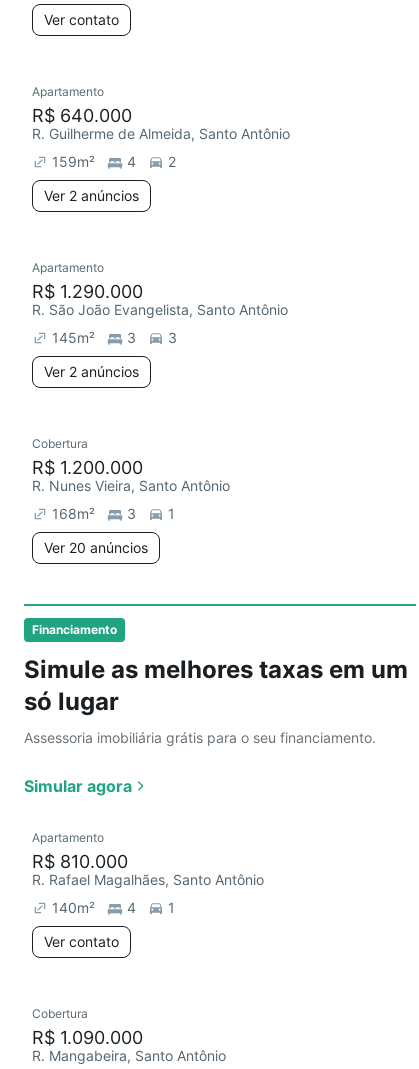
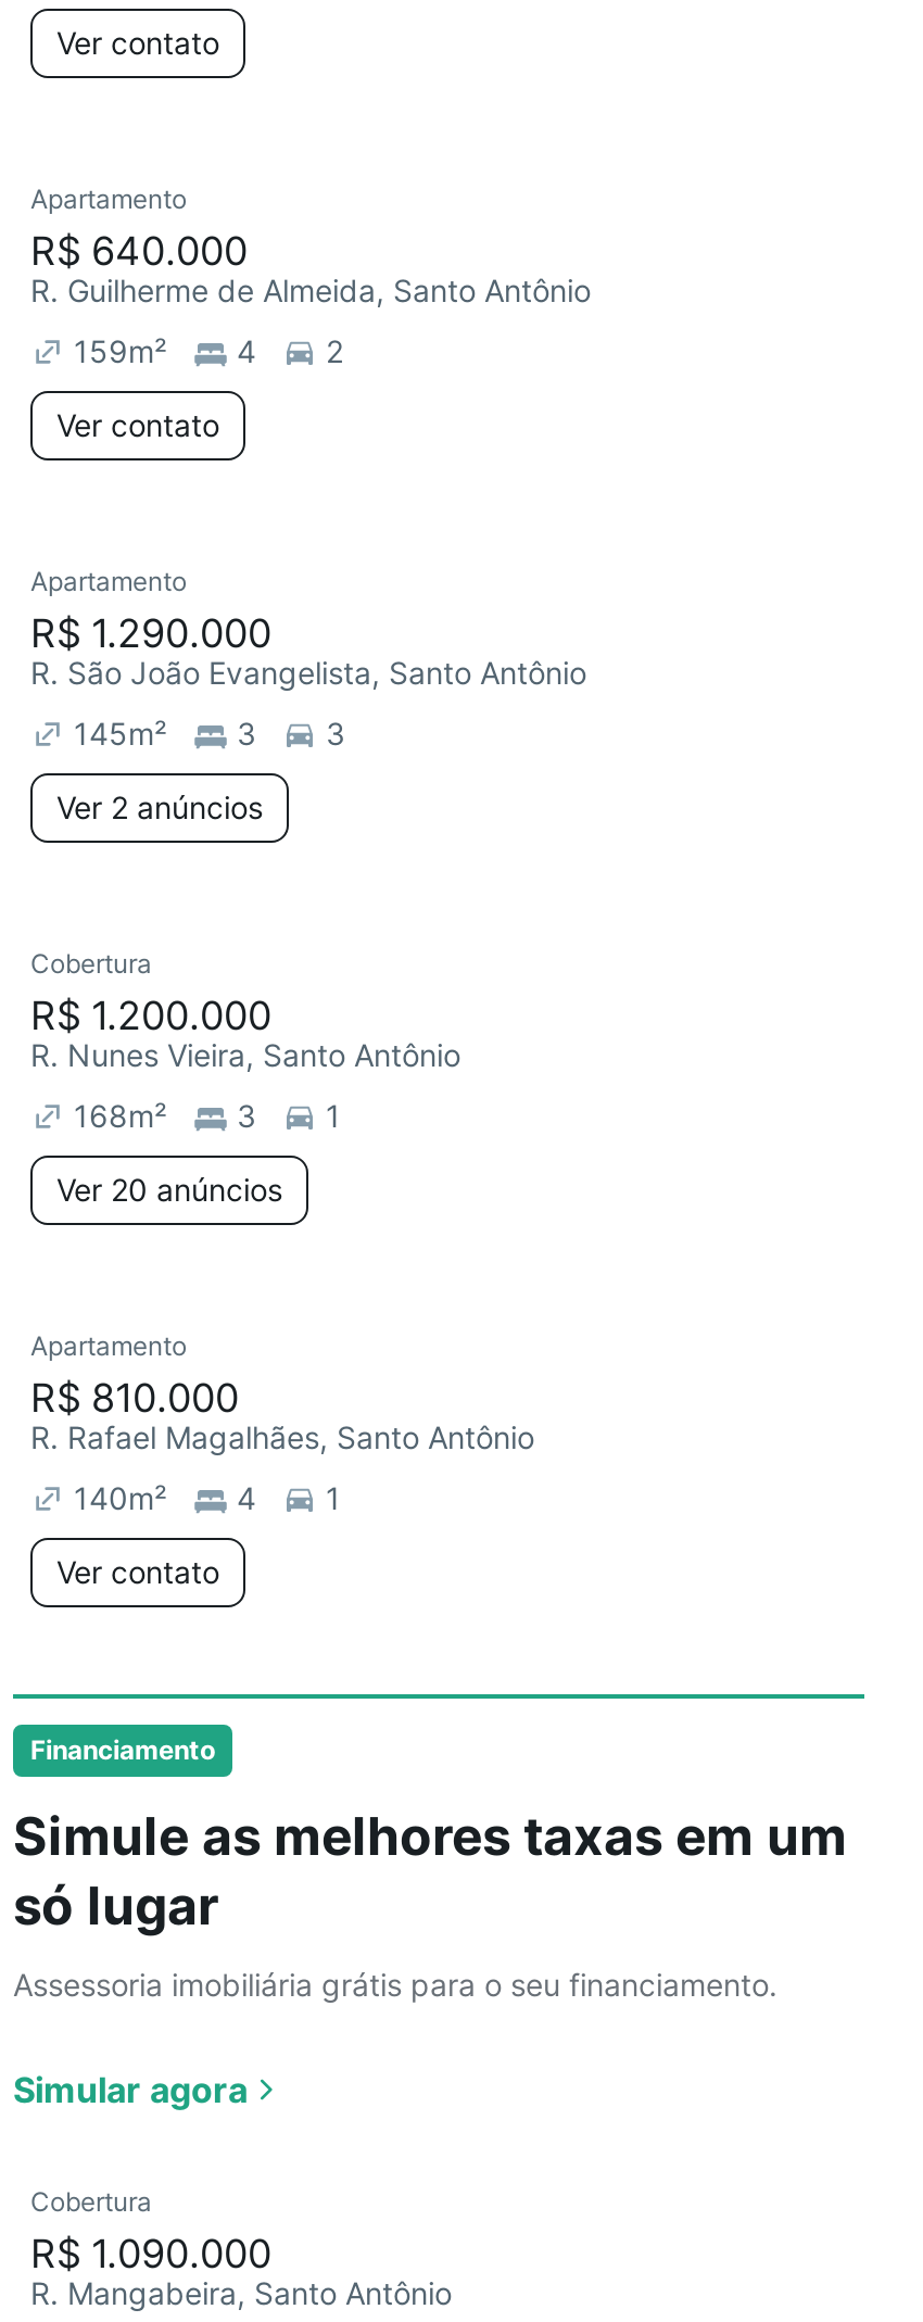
- Ver 2 anúncios
+ Ver contato

moved down: Financiamento | Simule as melhores taxas em um | só lugar | Assessoria imobiliária grátis para o seu financiamento. | Simular agora

moved up: Apartamento | R$ 810.000 | R. Rafael Magalhães, Santo Antônio | 4 | 1 | Ver contato
